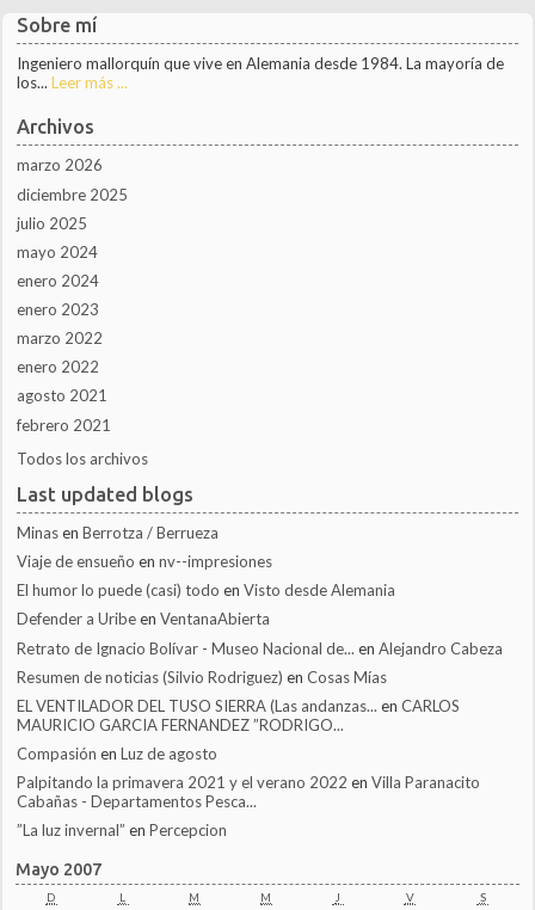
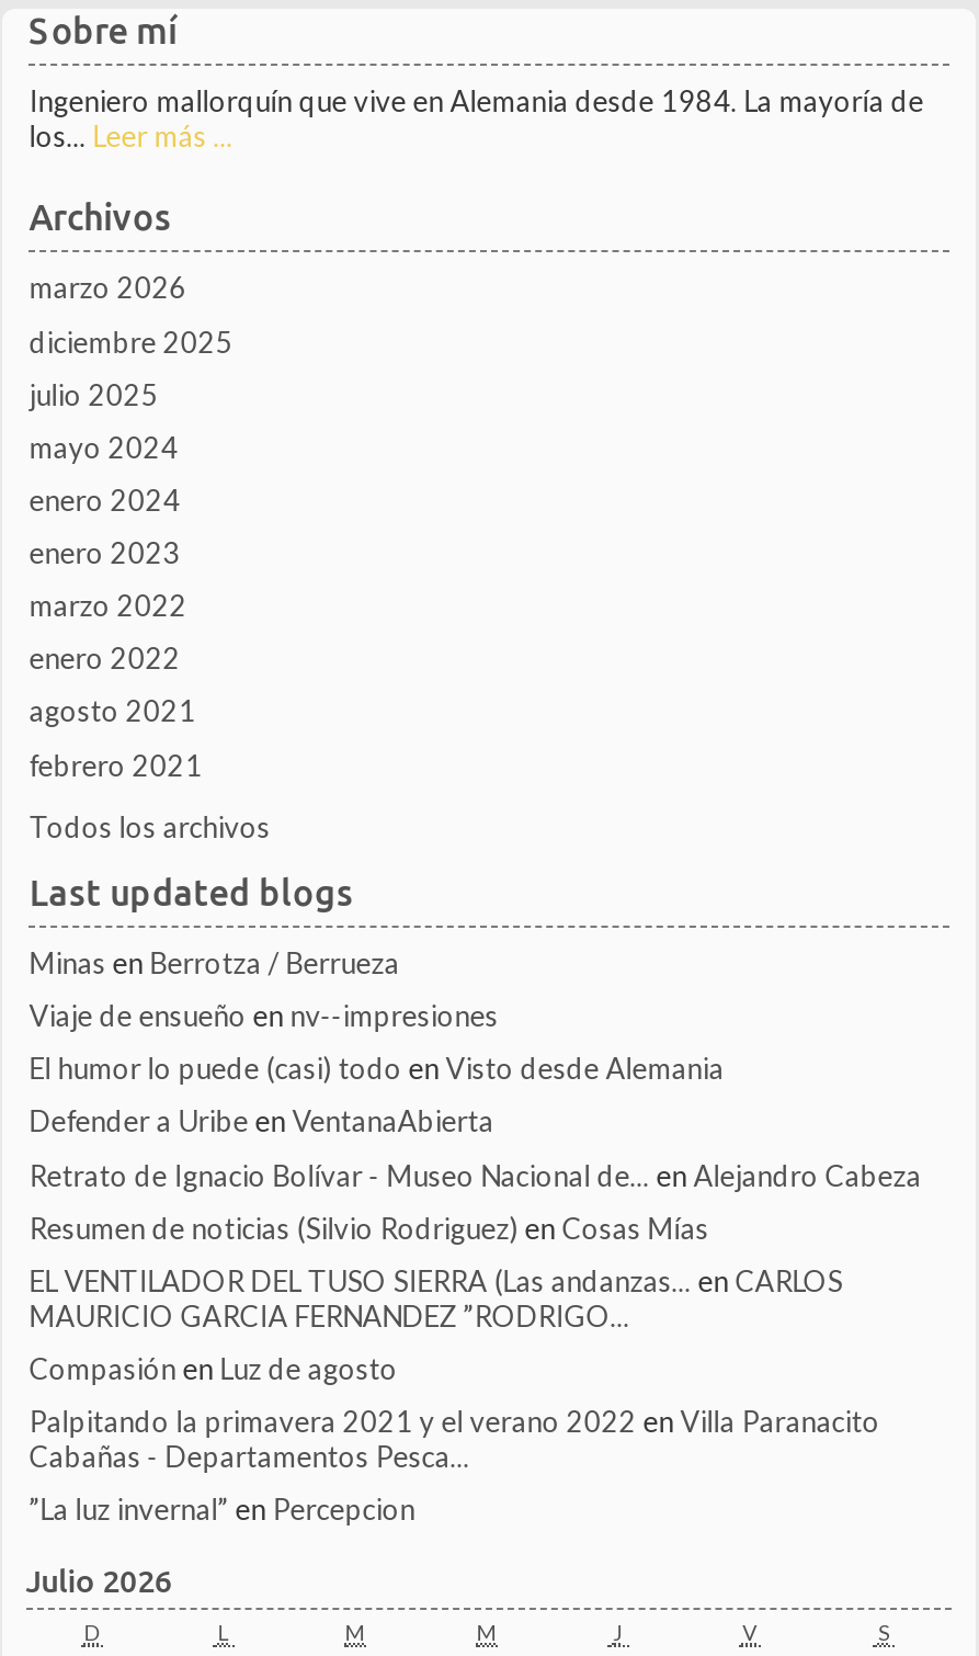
- Mayo 2007
+ Julio 2026
